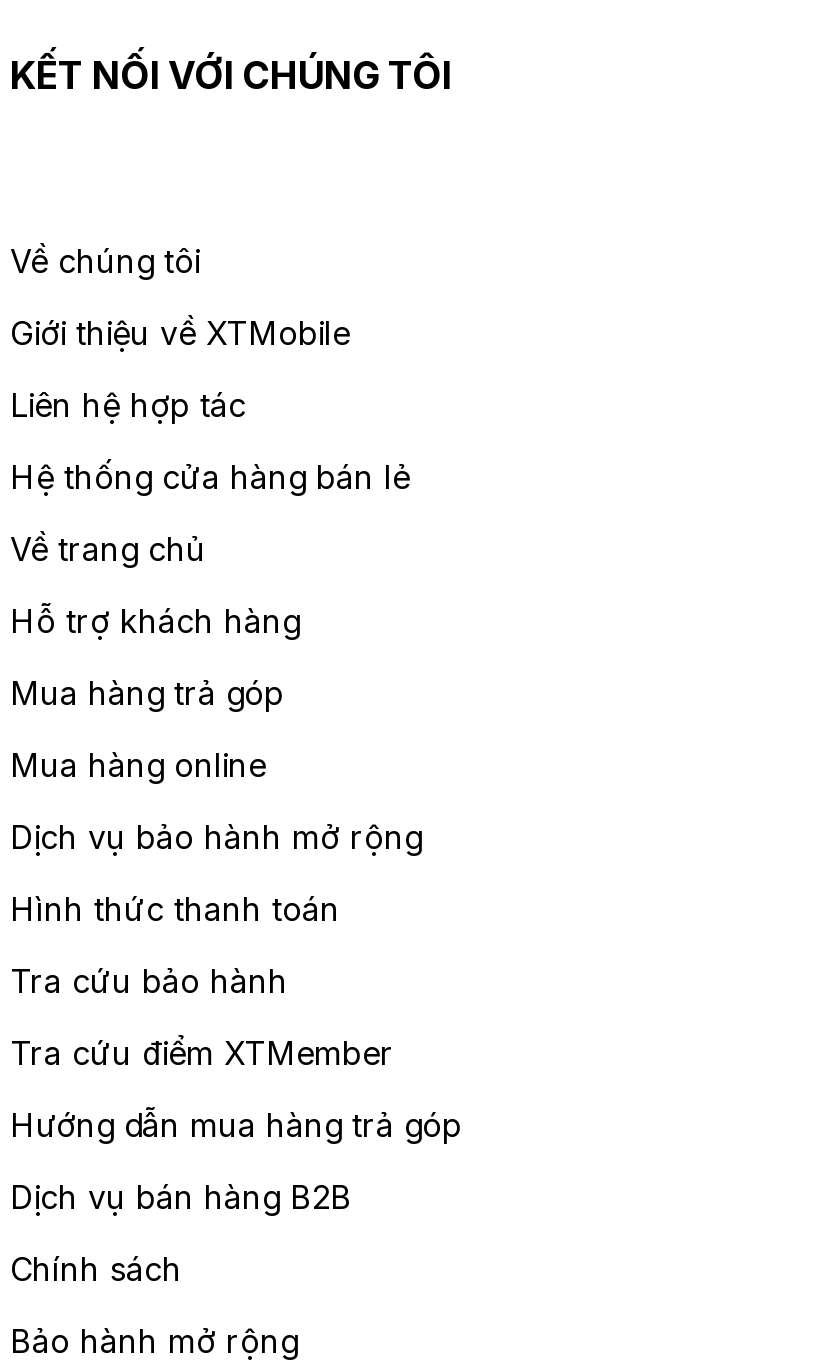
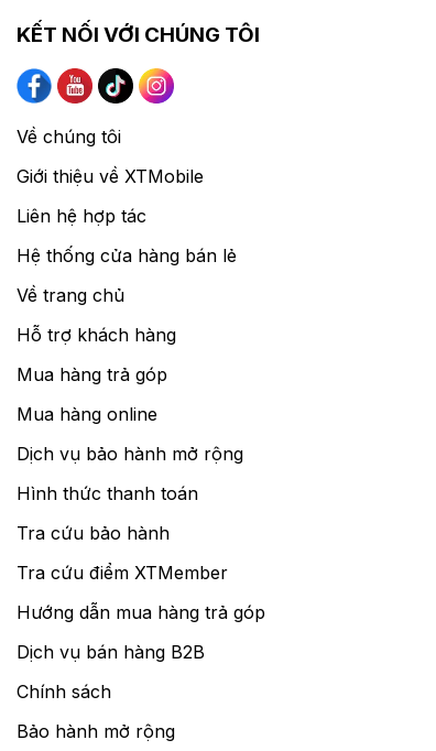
+ [image]
